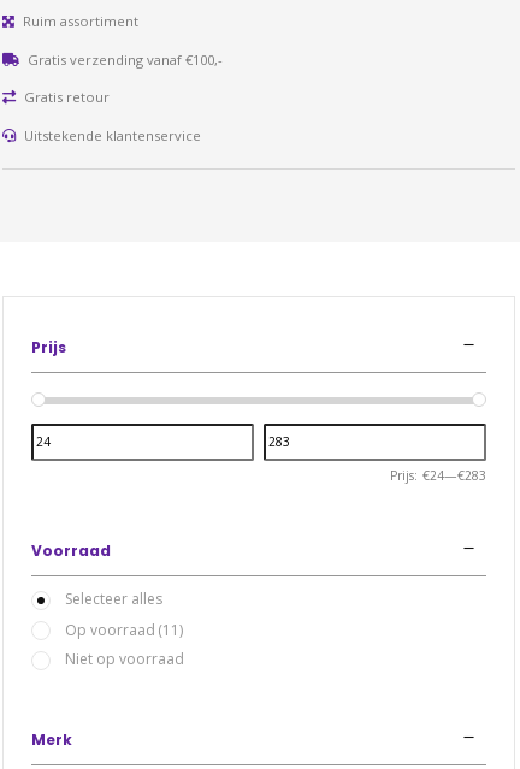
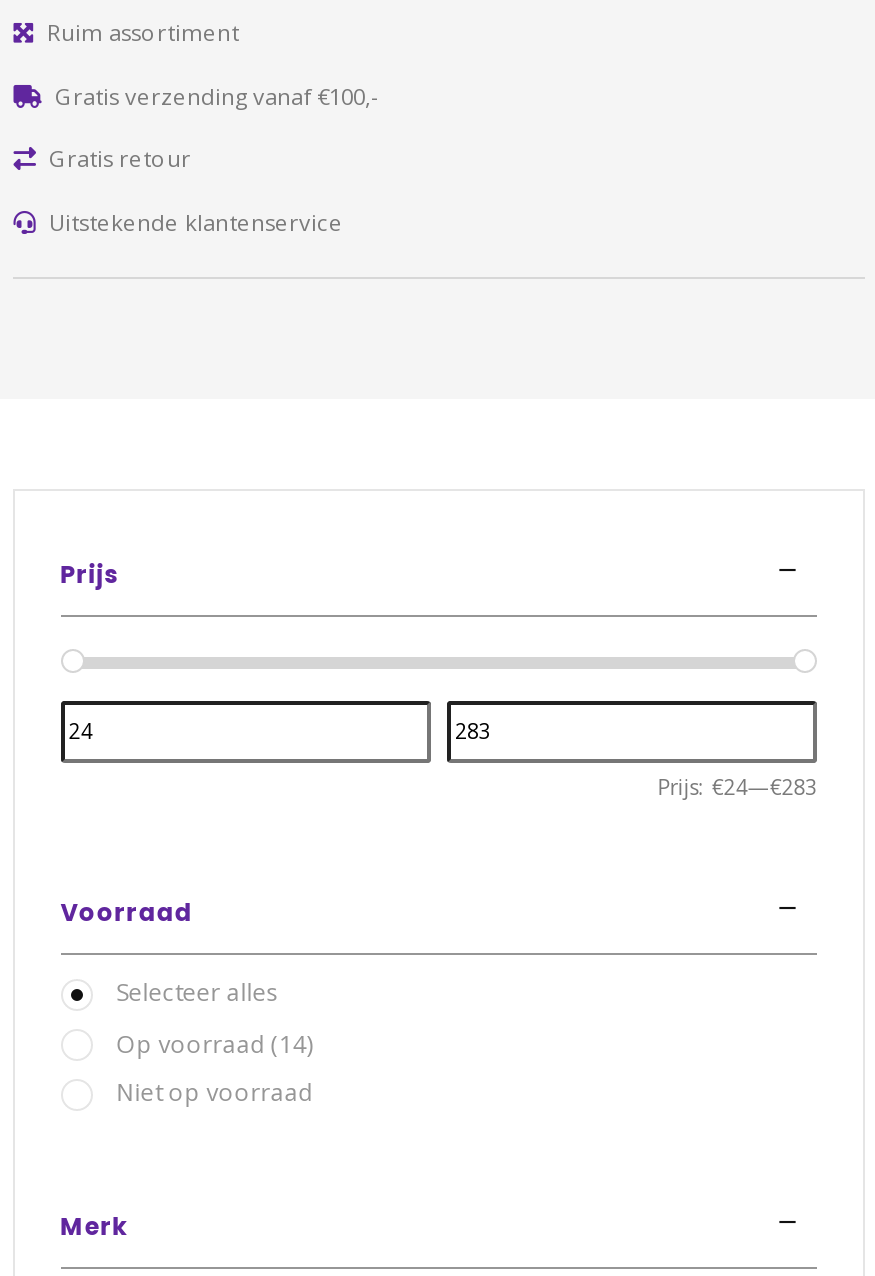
- Op voorraad (11)
+ Op voorraad (14)
